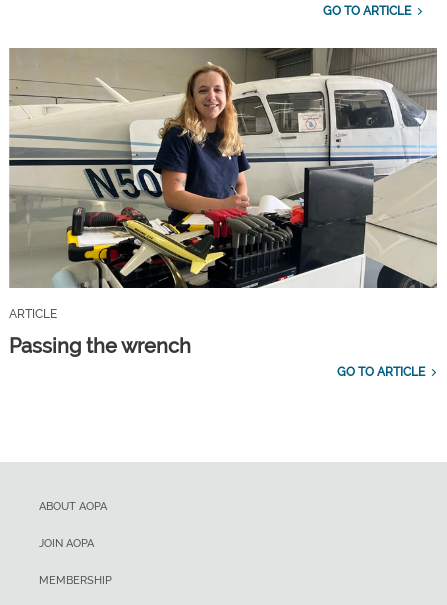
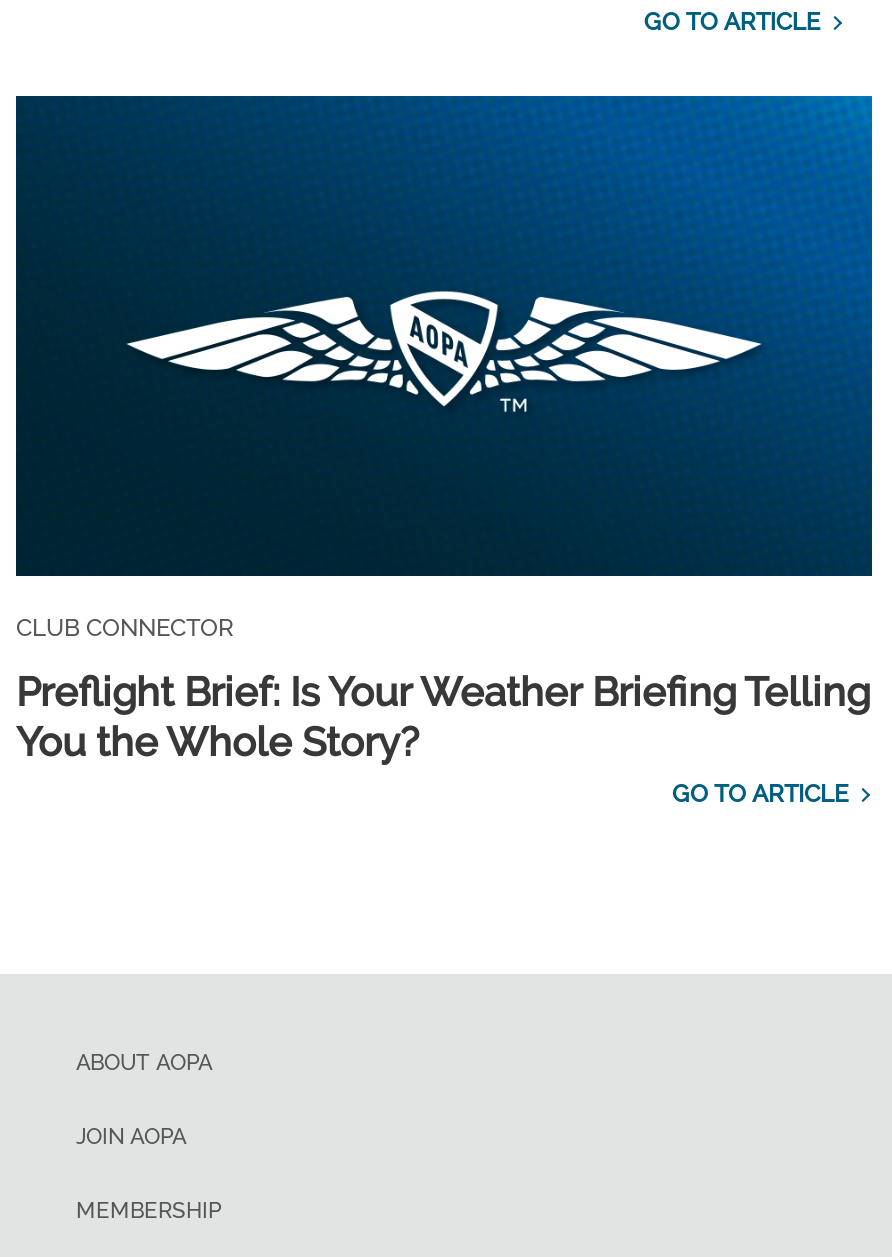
- [image]
- ARTICLE
+ [image]
+ CLUB CONNECTOR

- Passing the wrench
+ Preflight Brief: Is Your Weather Briefing Telling
+ You the Whole Story?
